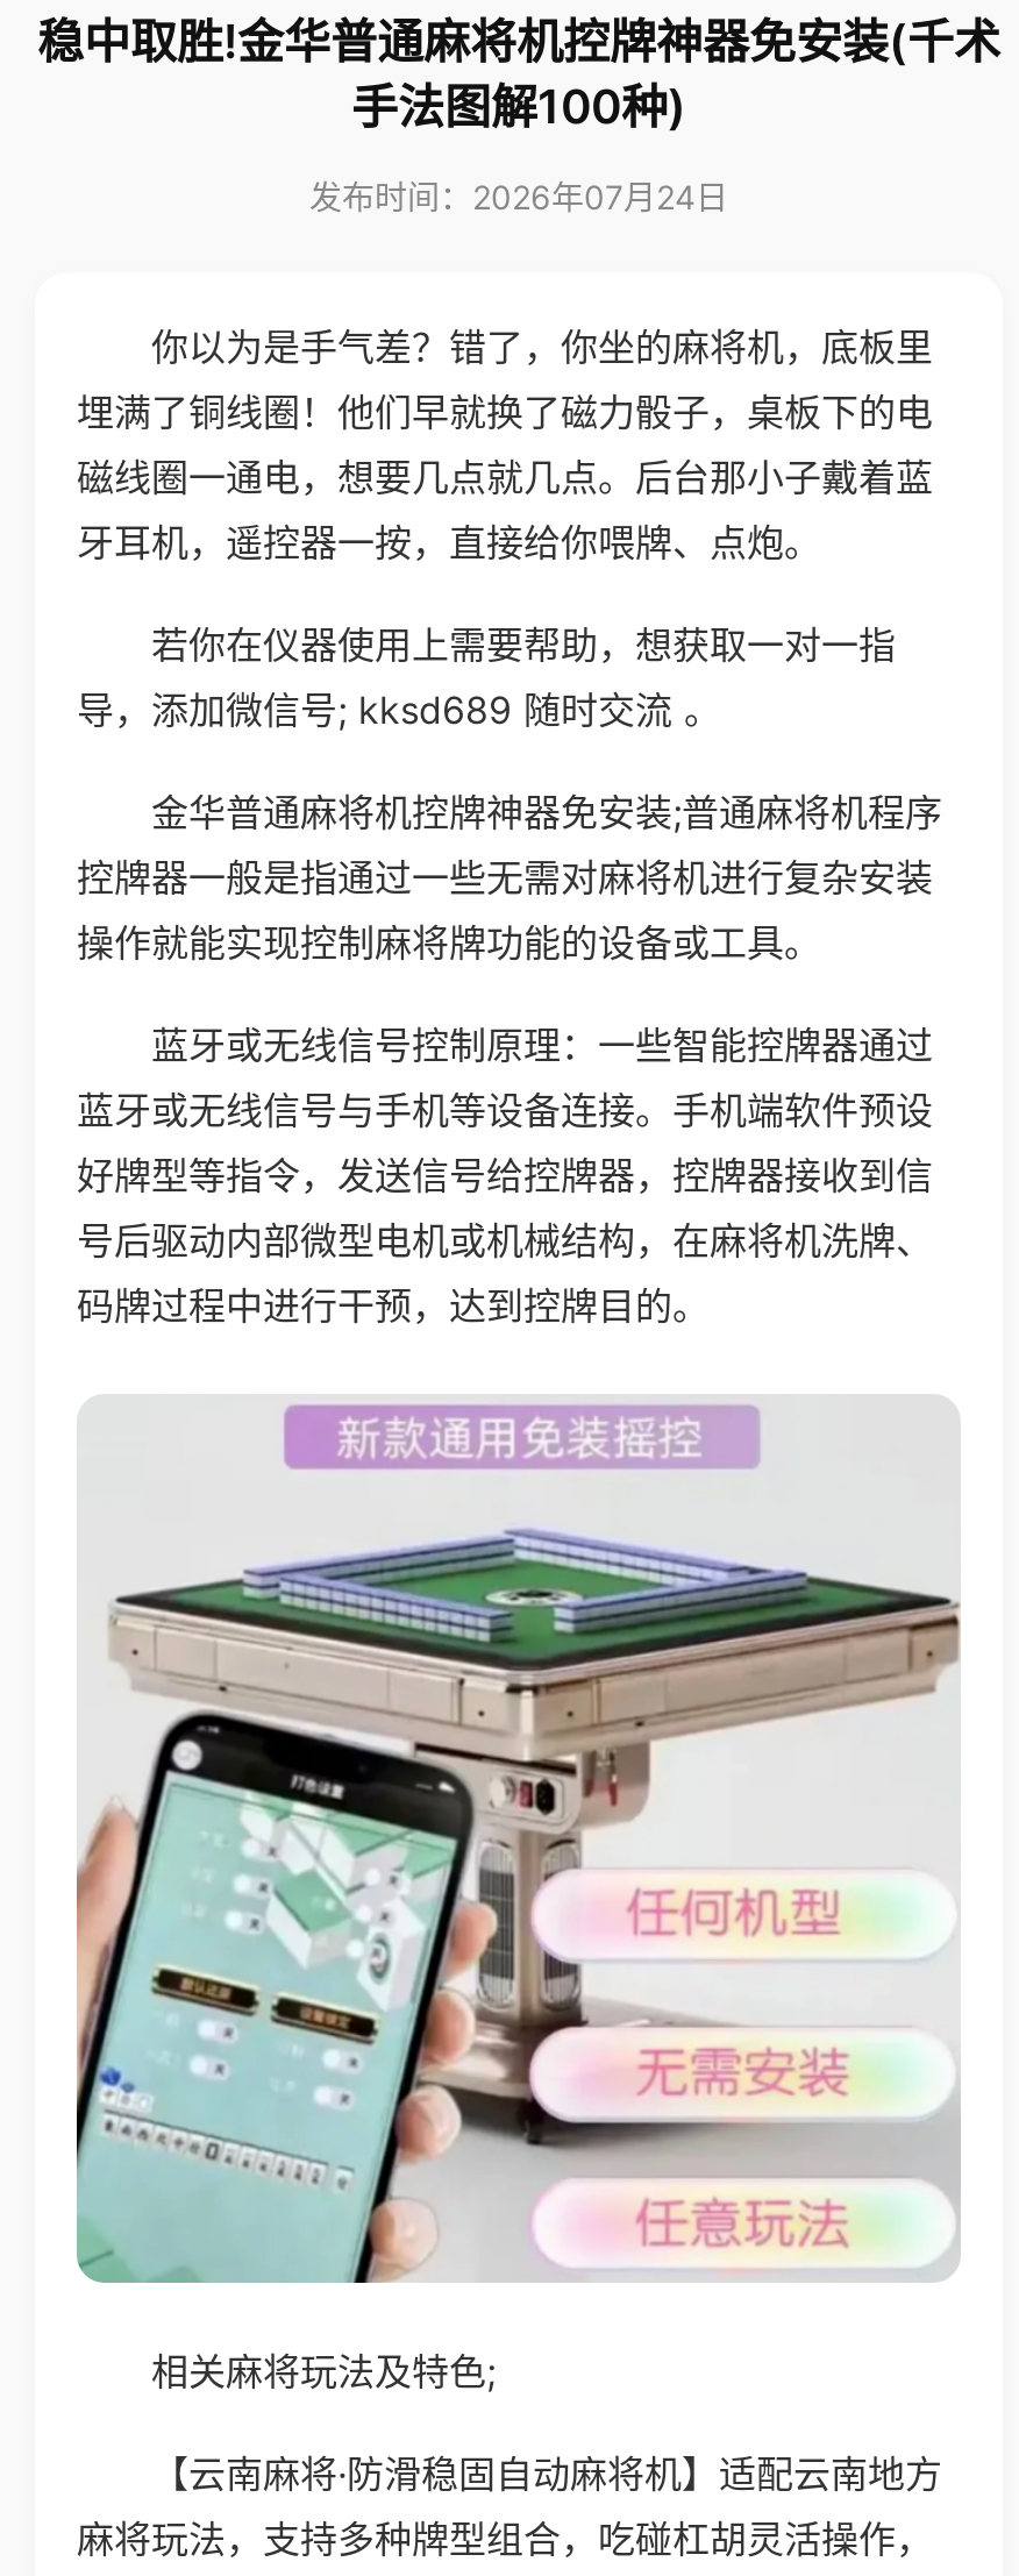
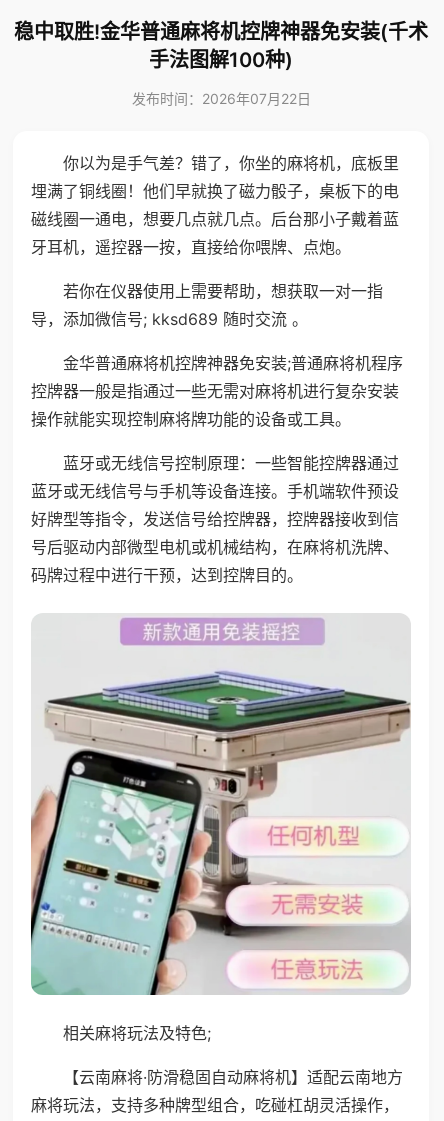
- 发布时间：2026年07月24日
+ 发布时间：2026年07月22日
